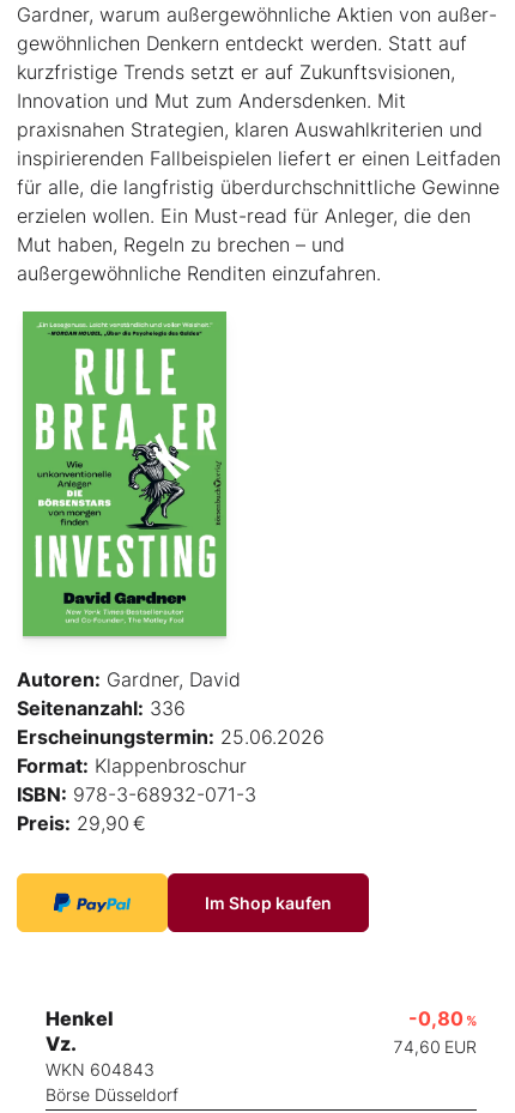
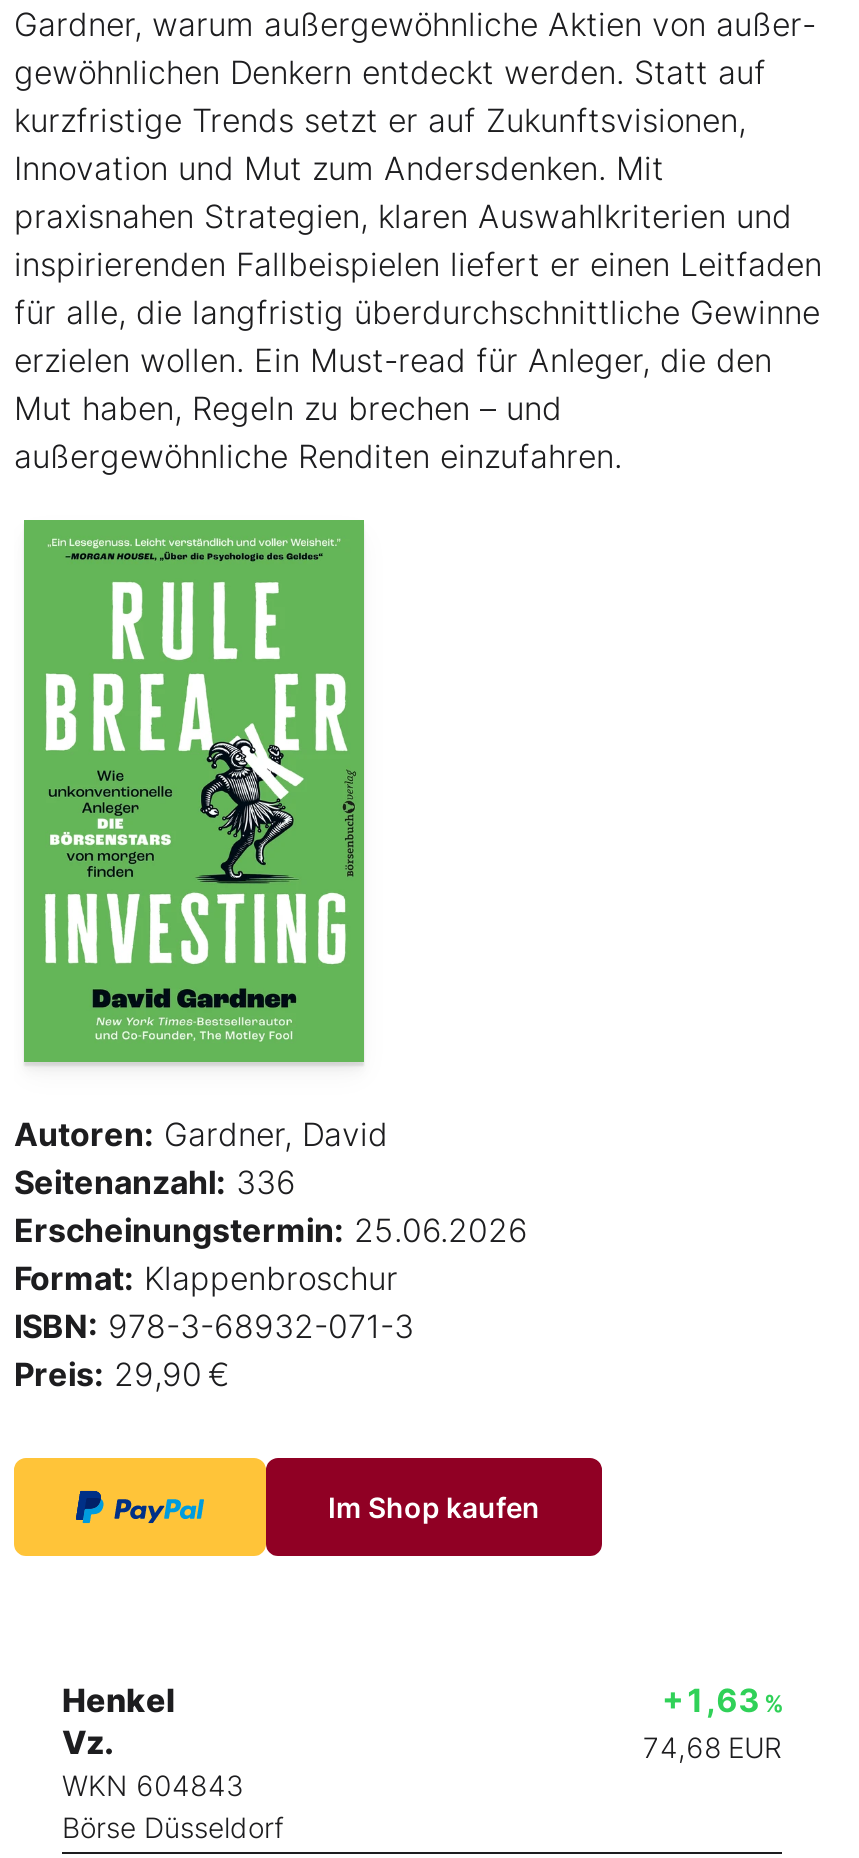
- -0,80 %
+ +1,63 %

- 74,60 EUR
+ 74,68 EUR
